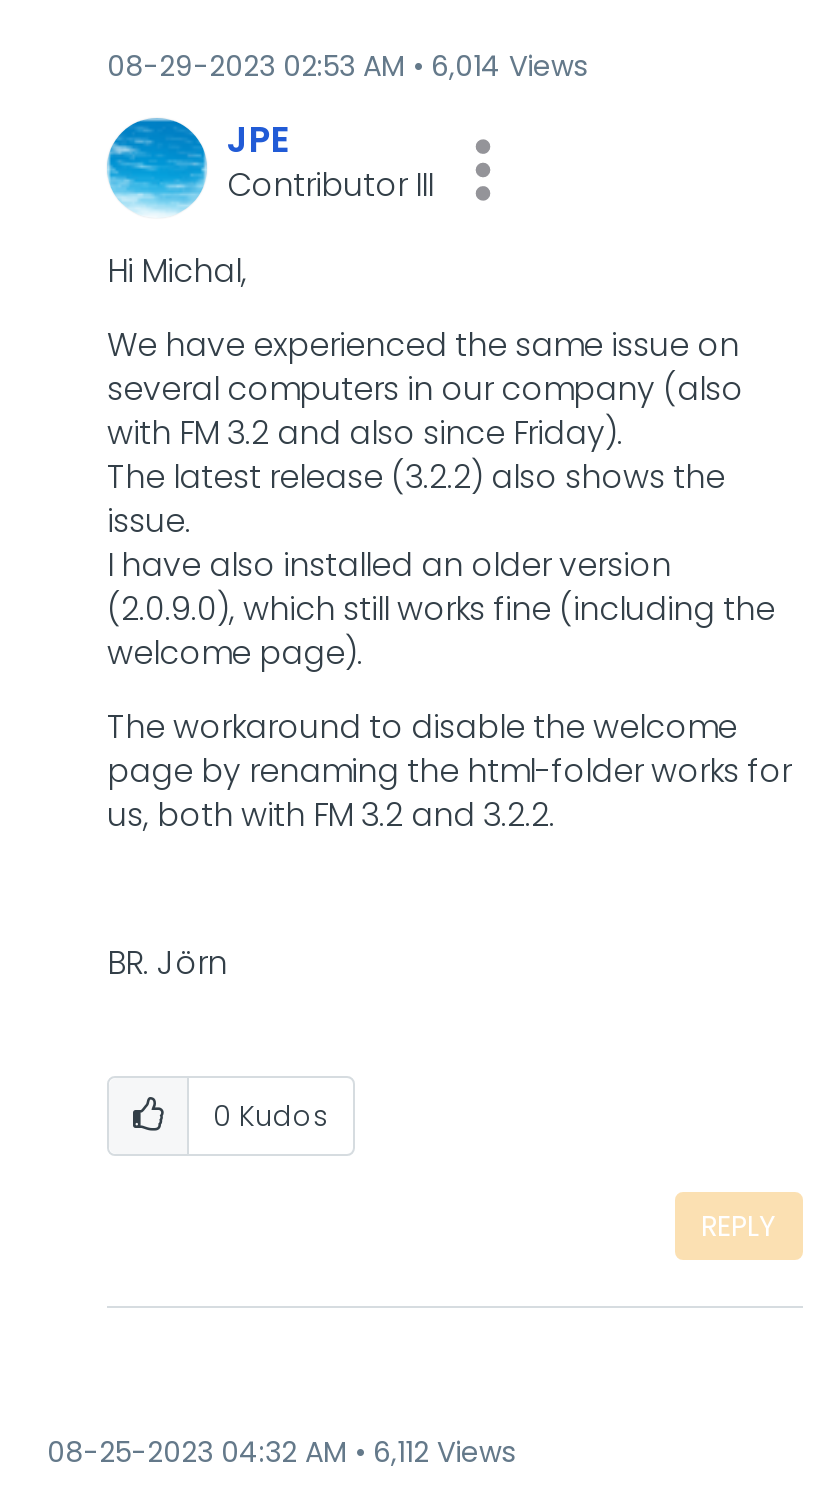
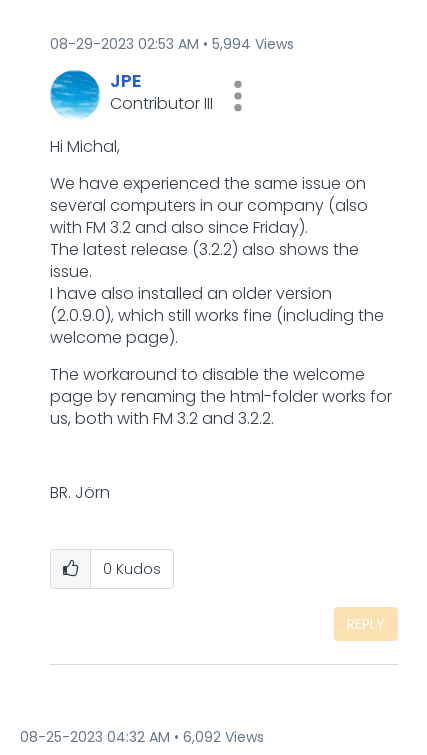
- 08-29-2023 02:53 AM 6,014 Views
+ 08-29-2023 02:53 AM 5,994 Views

- 08-25-2023 04:32 AM 6,112 Views
+ 08-25-2023 04:32 AM 6,092 Views
